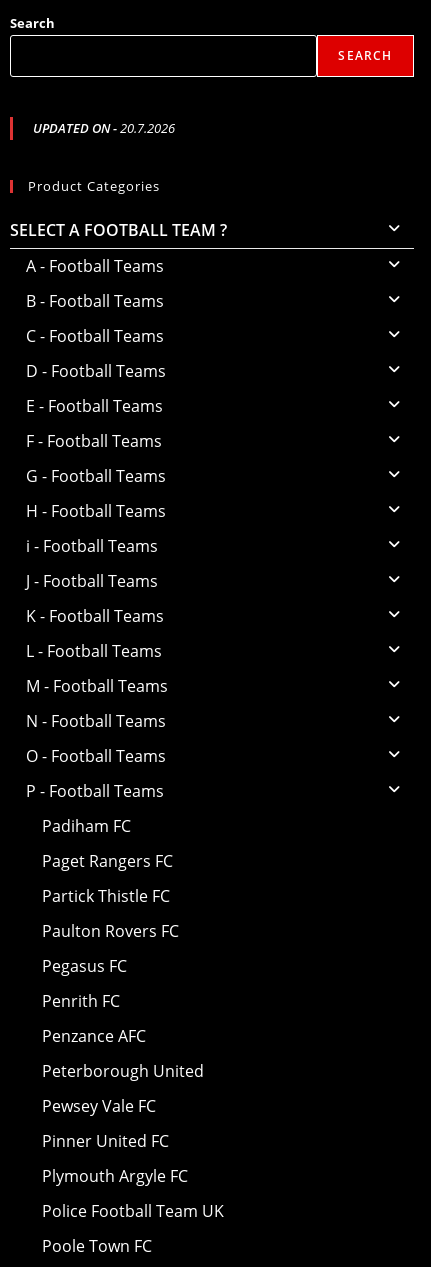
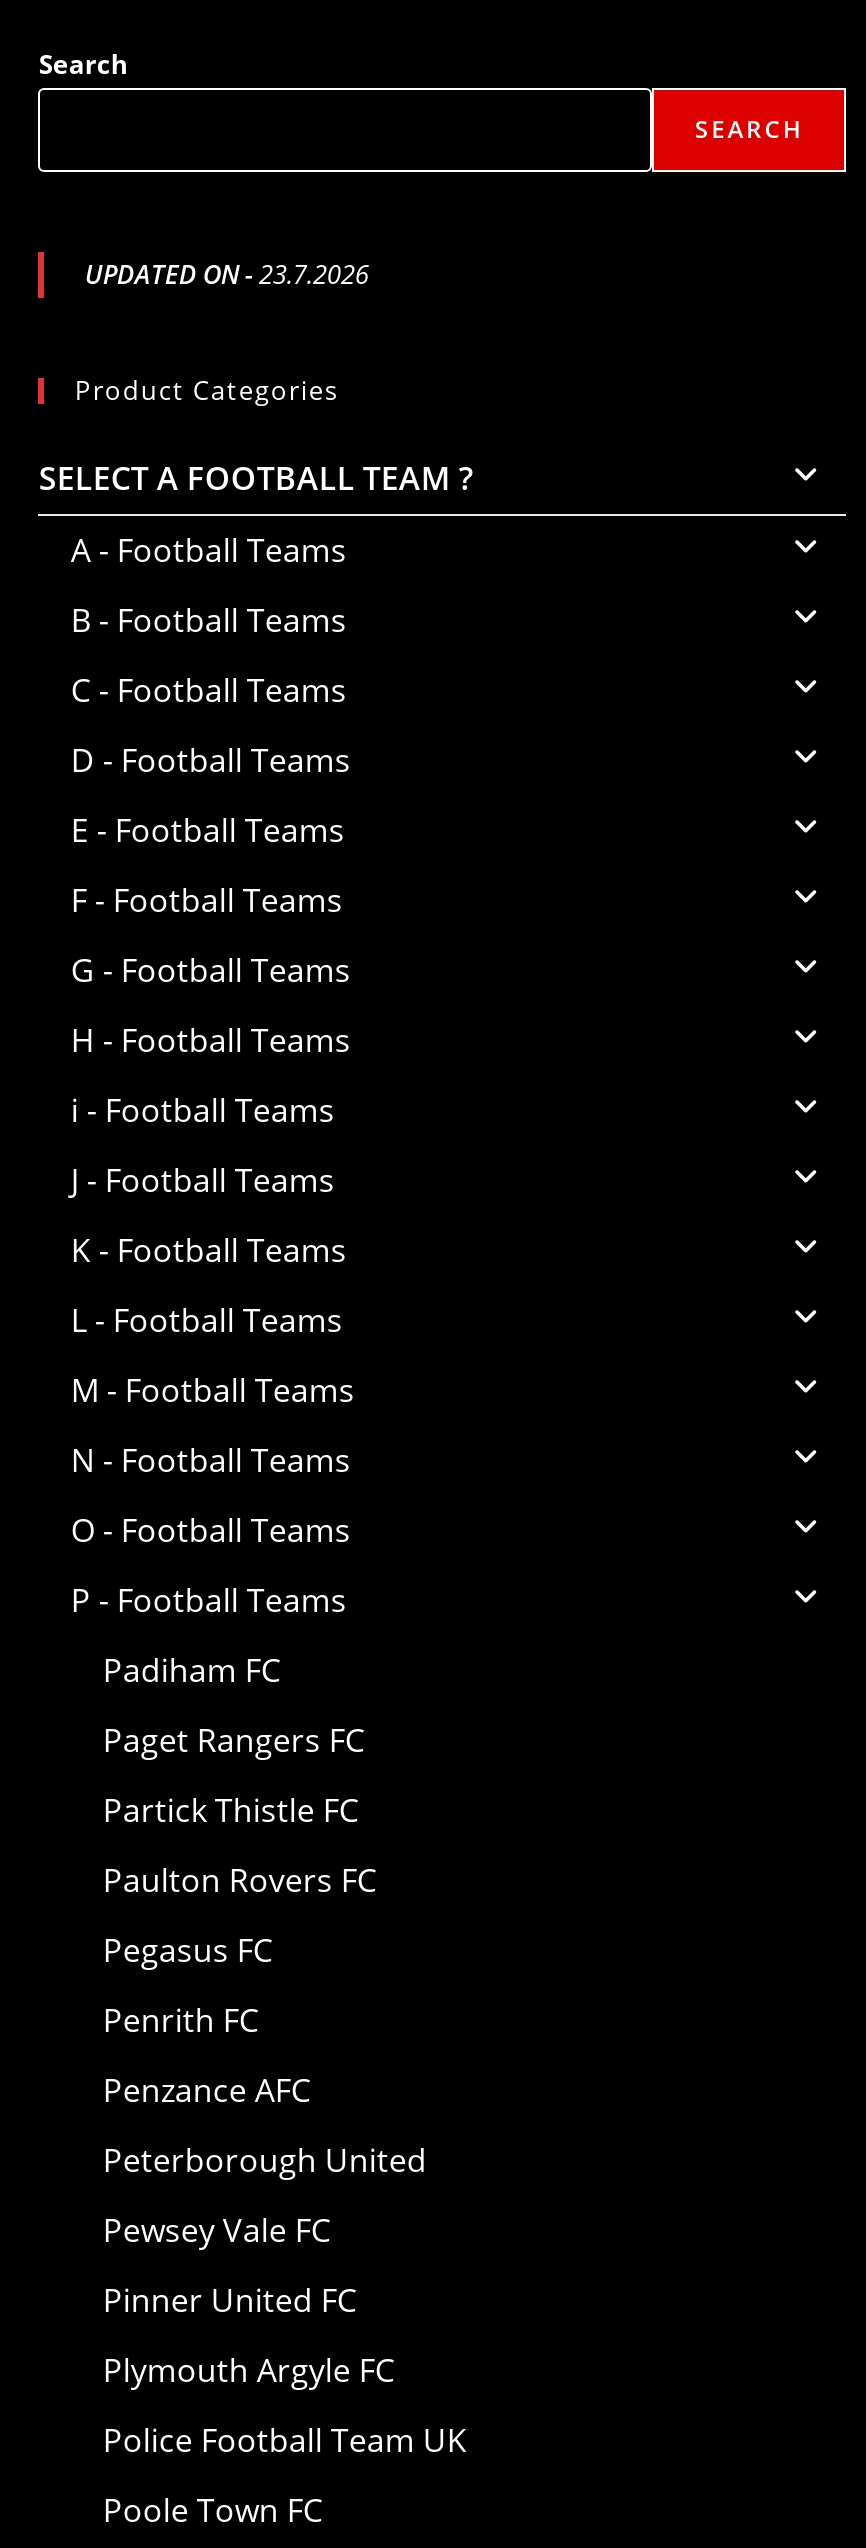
- UPDATED ON - 20.7.2026
+ UPDATED ON - 23.7.2026
